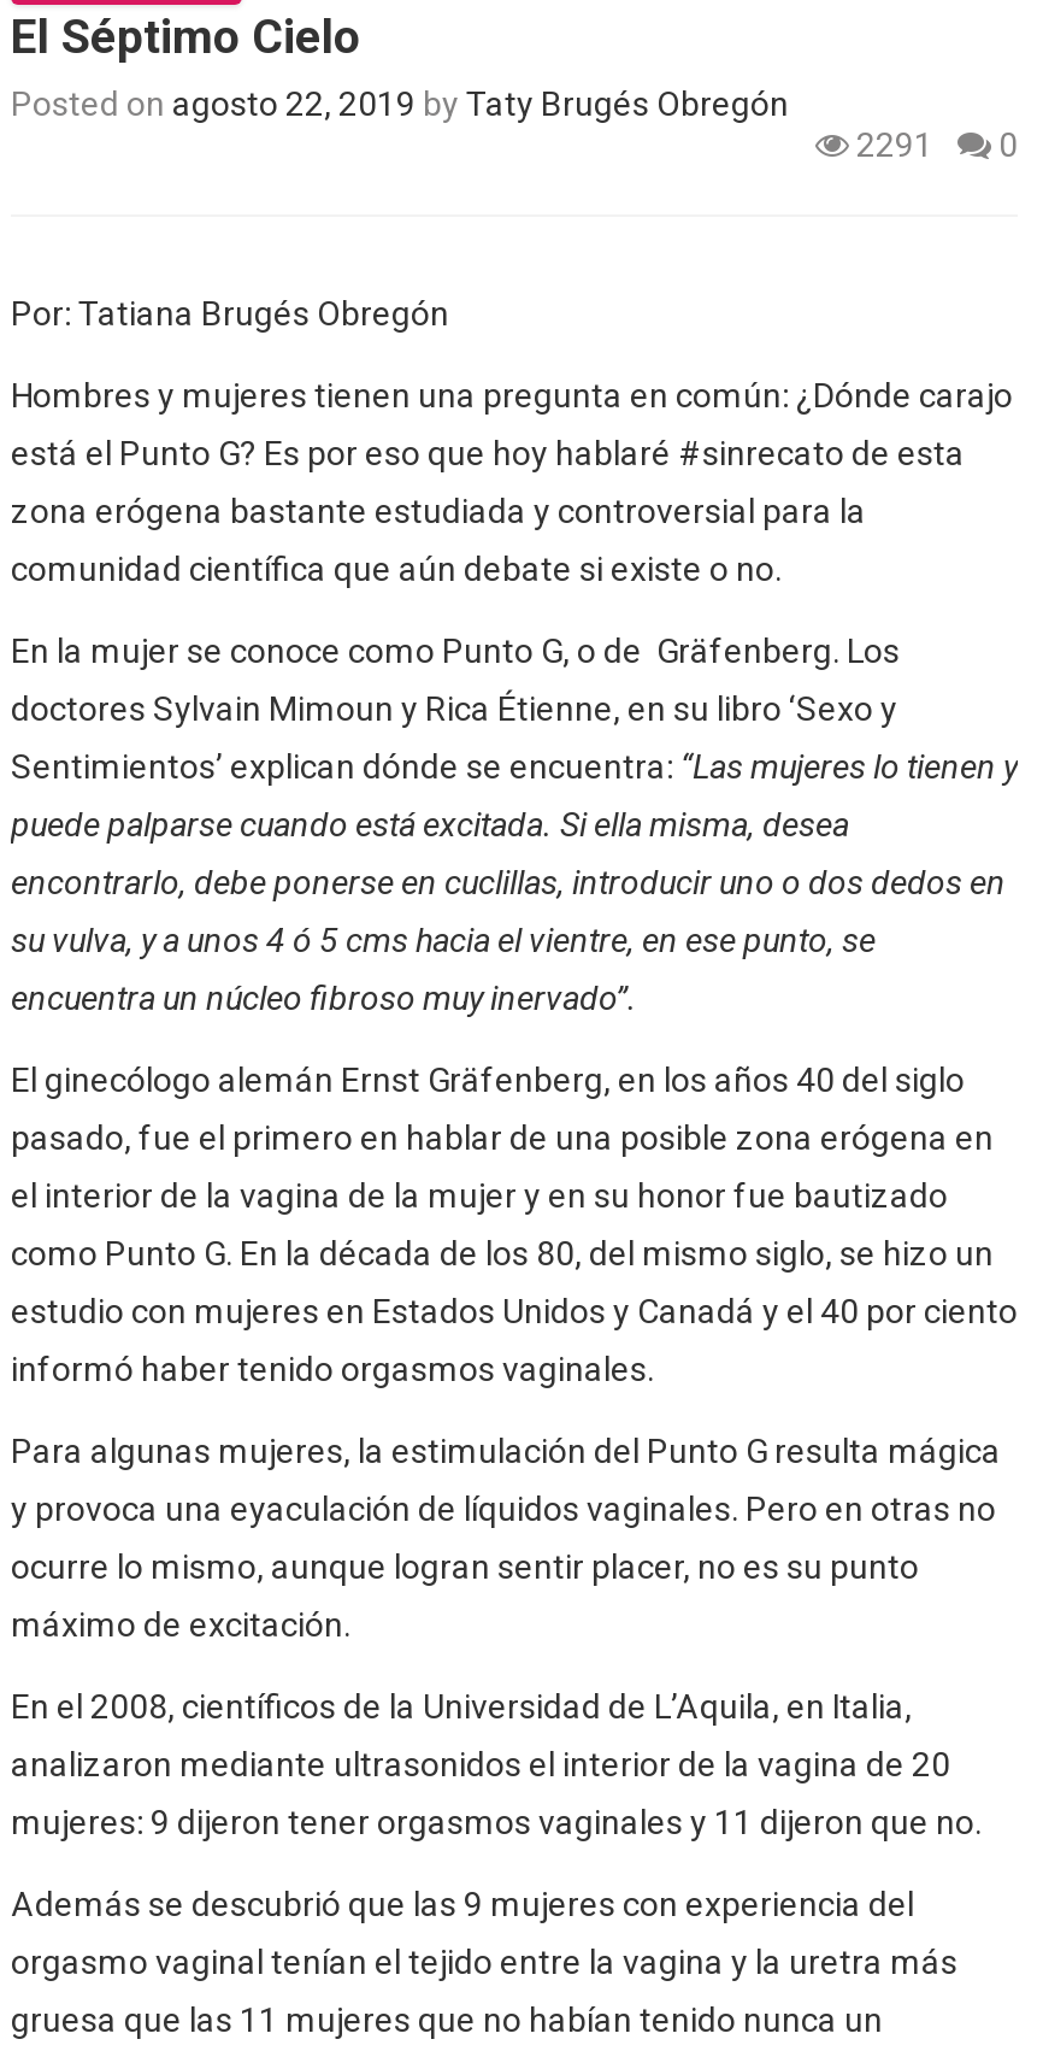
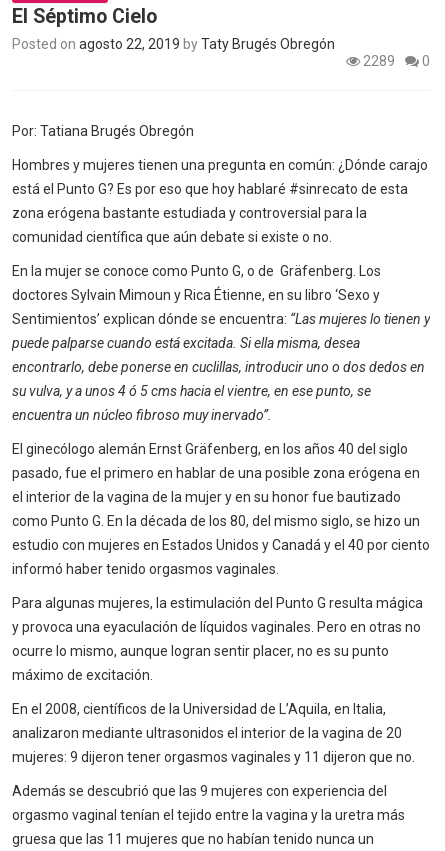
- 2291 0
+ 2289 0
